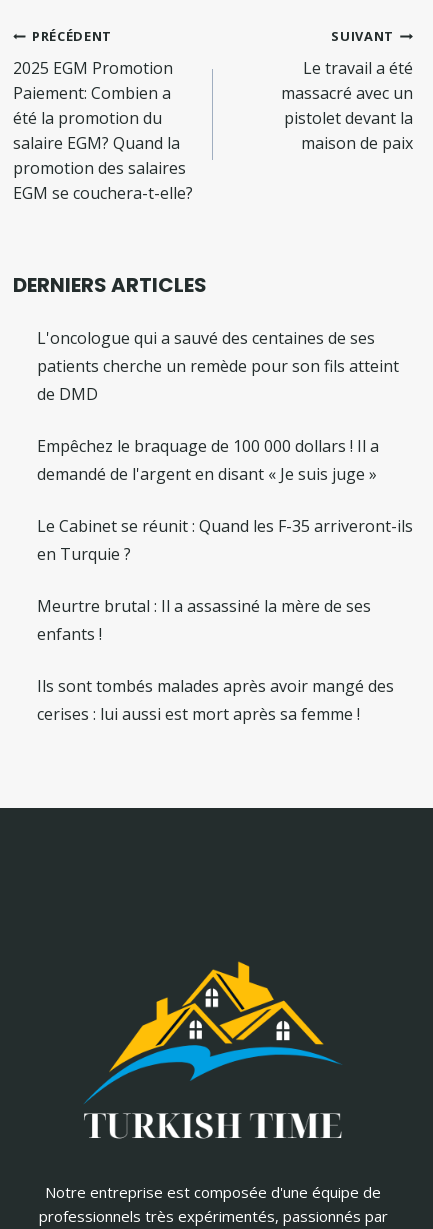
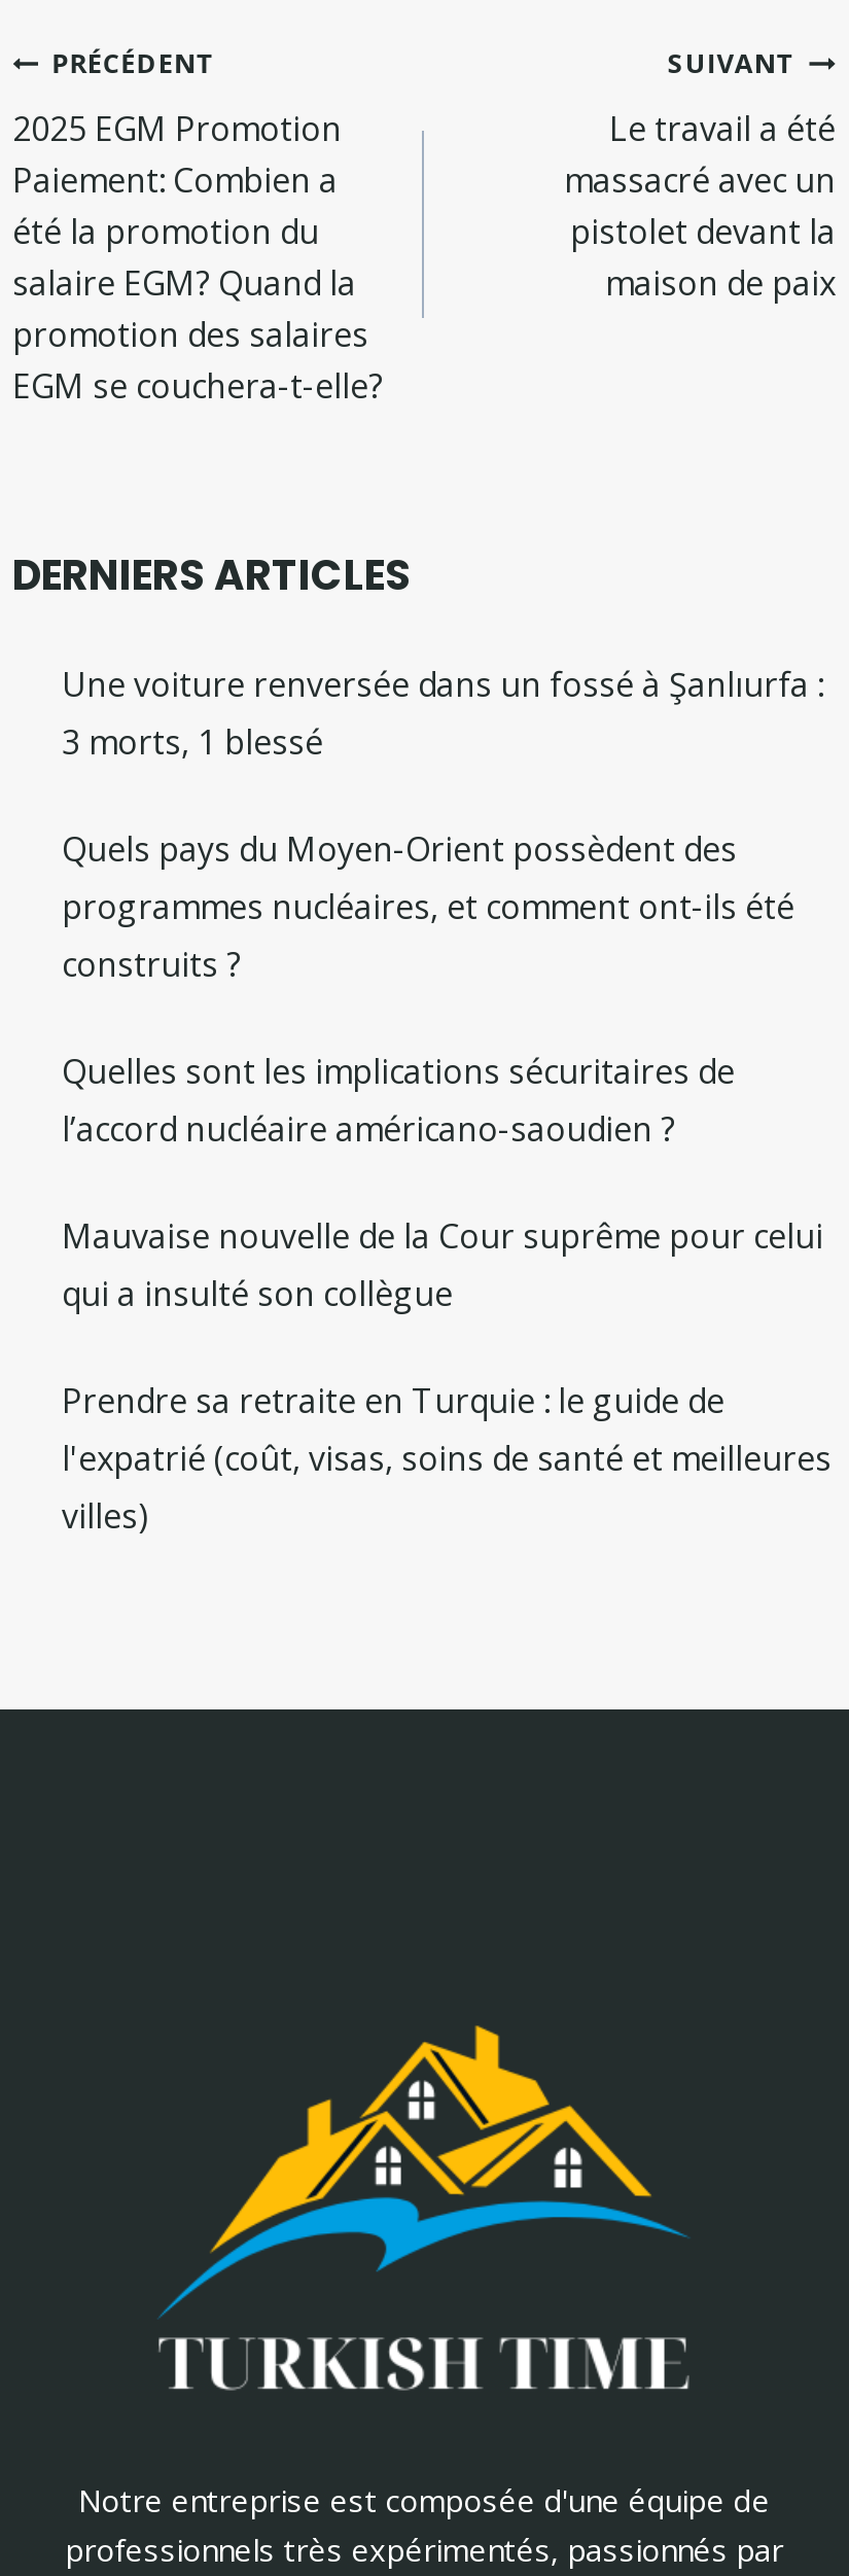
- L'oncologue qui a sauvé des centaines de ses
- patients cherche un remède pour son fils atteint
- de DMD
+ Une voiture renversée dans un fossé à Şanlıurfa :
+ 3 morts, 1 blessé

- Empêchez le braquage de 100 000 dollars ! Il a
- demandé de l'argent en disant « Je suis juge »
+ Quels pays du Moyen-Orient possèdent des
+ programmes nucléaires, et comment ont-ils été
+ construits ?

- Le Cabinet se réunit : Quand les F-35 arriveront-ils
- en Turquie ?
+ Quelles sont les implications sécuritaires de
+ l’accord nucléaire américano-saoudien ?

- Meurtre brutal : Il a assassiné la mère de ses
- enfants !
+ Mauvaise nouvelle de la Cour suprême pour celui
+ qui a insulté son collègue

- Ils sont tombés malades après avoir mangé des
- cerises : lui aussi est mort après sa femme !
+ Prendre sa retraite en Turquie : le guide de
+ l'expatrié (coût, visas, soins de santé et meilleures
+ villes)
